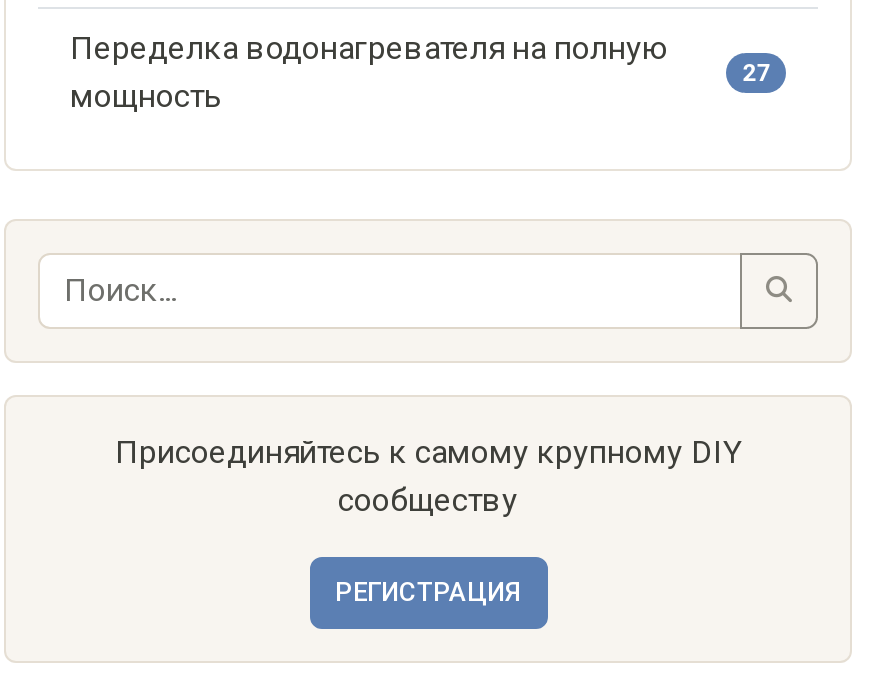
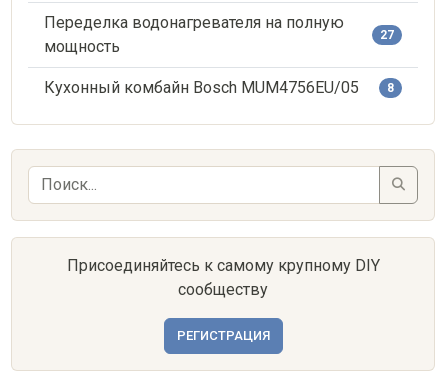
+ Кухонный комбайн Bosch MUM4756EU/05
+ 8
